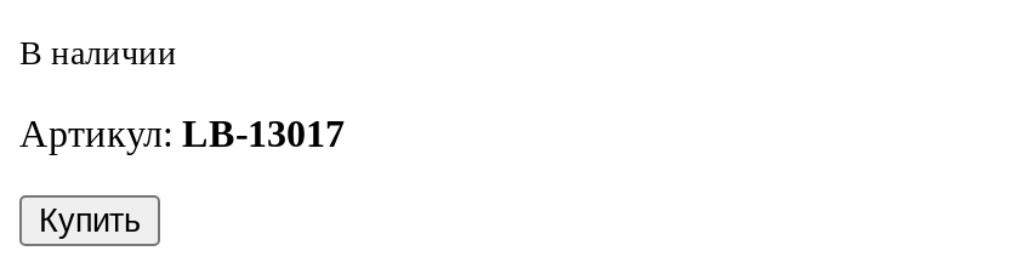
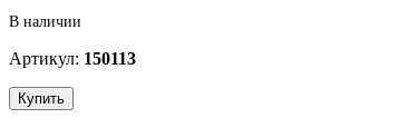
- Артикул: LB-13017
+ Артикул: 150113
